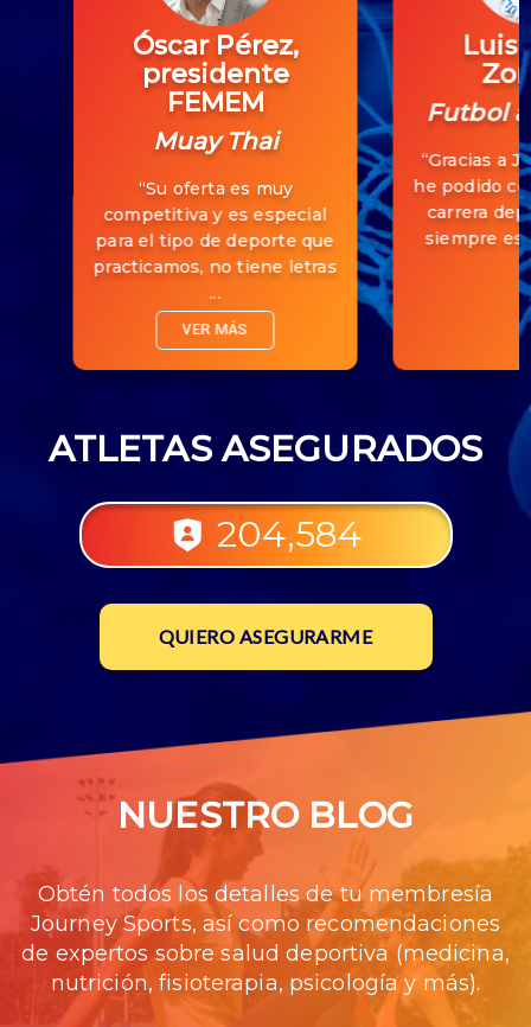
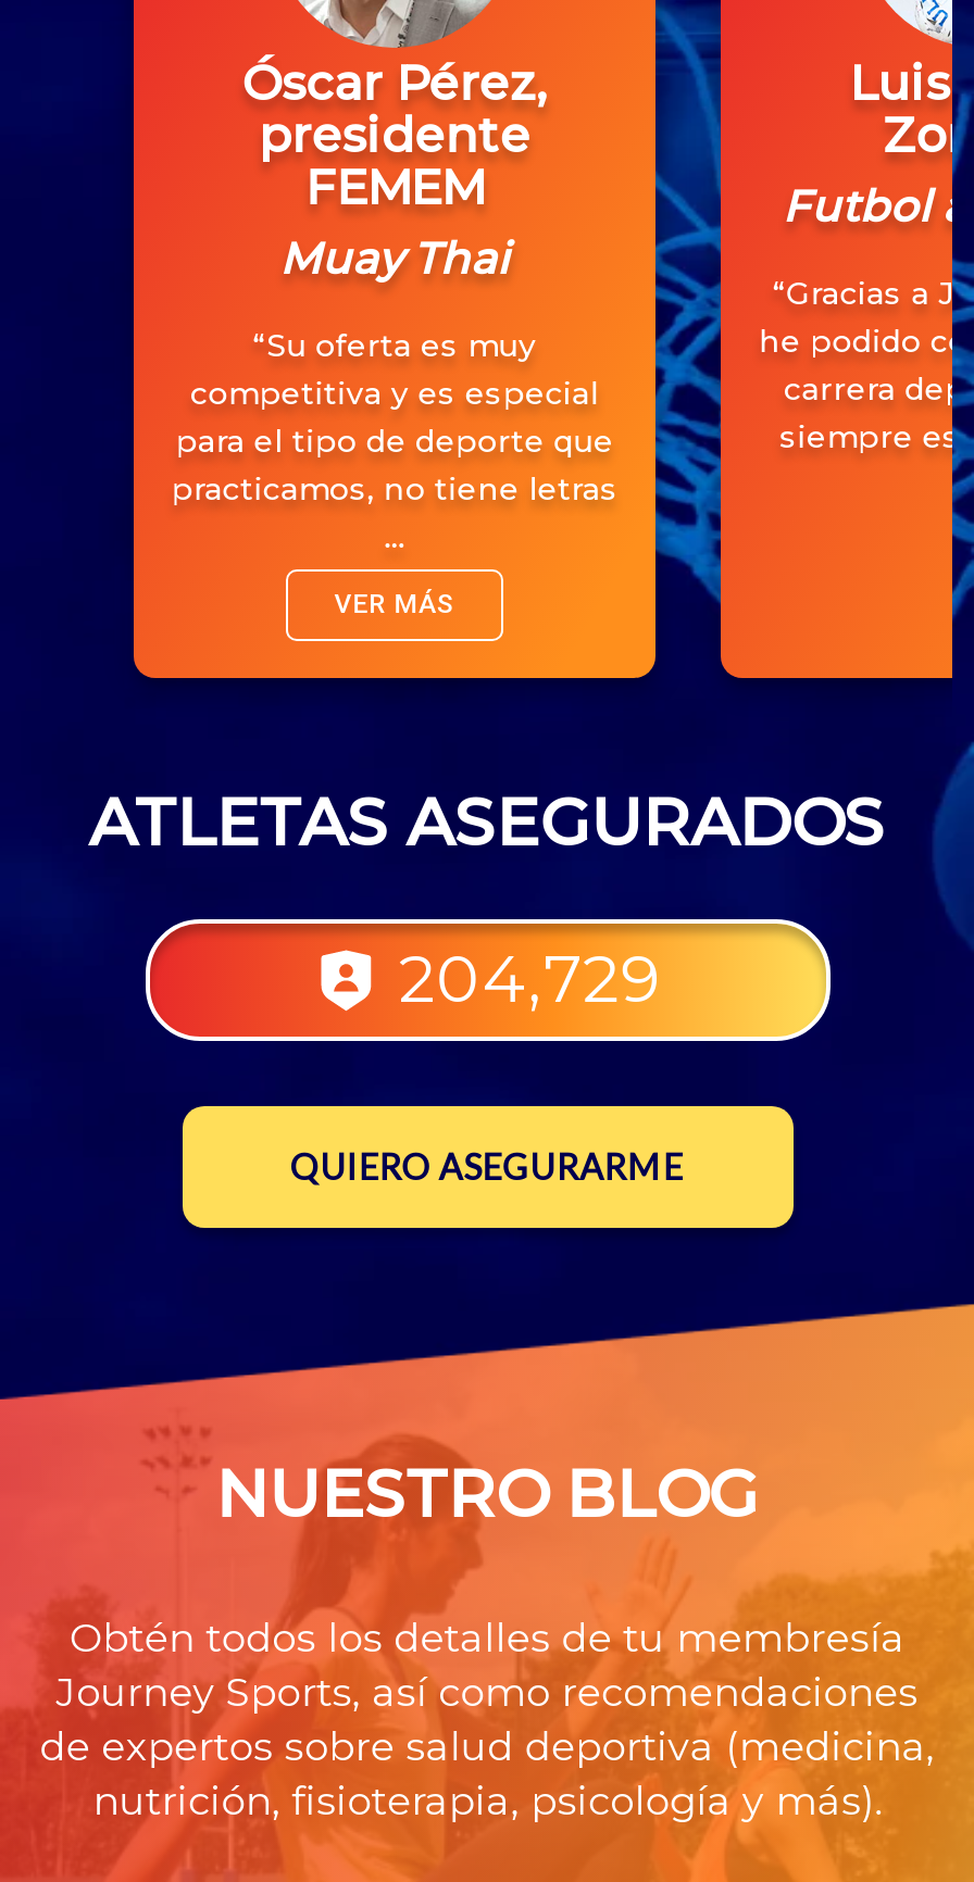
- 204,584
+ 204,729
